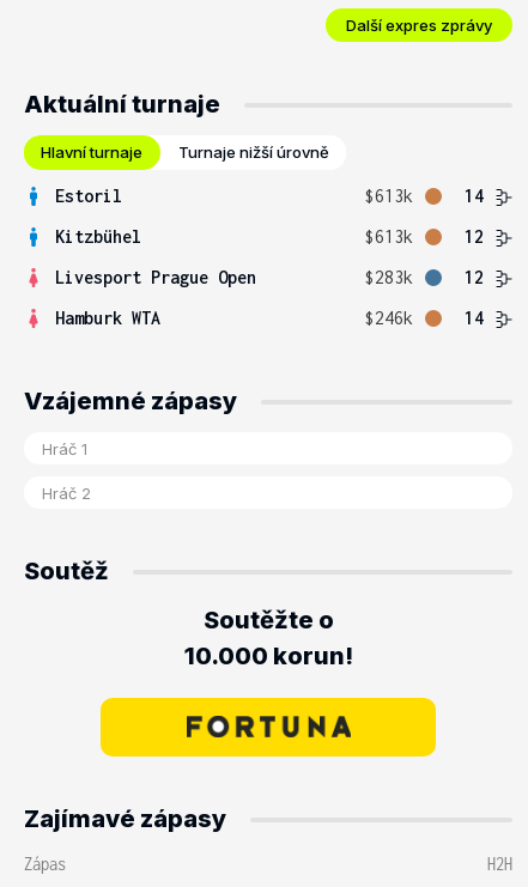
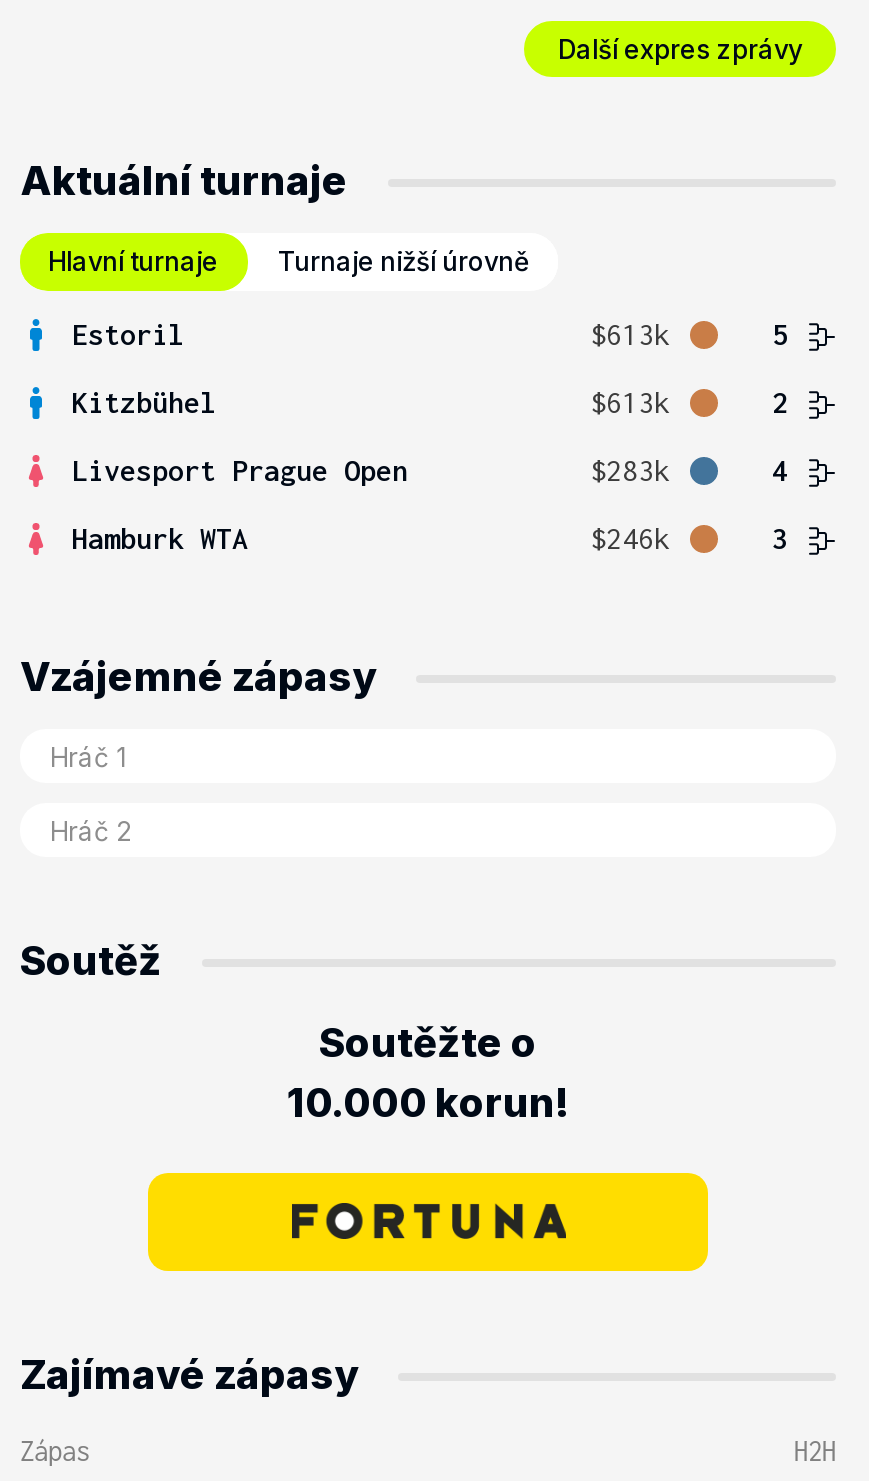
- 14
+ 5

- 12
+ 2

- 12
+ 4

- 14
+ 3
